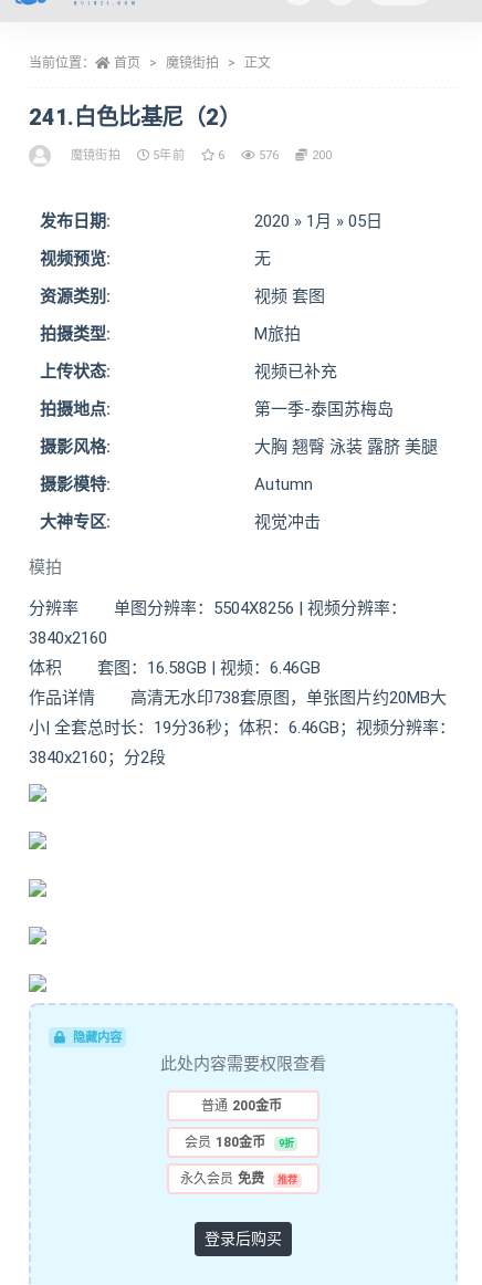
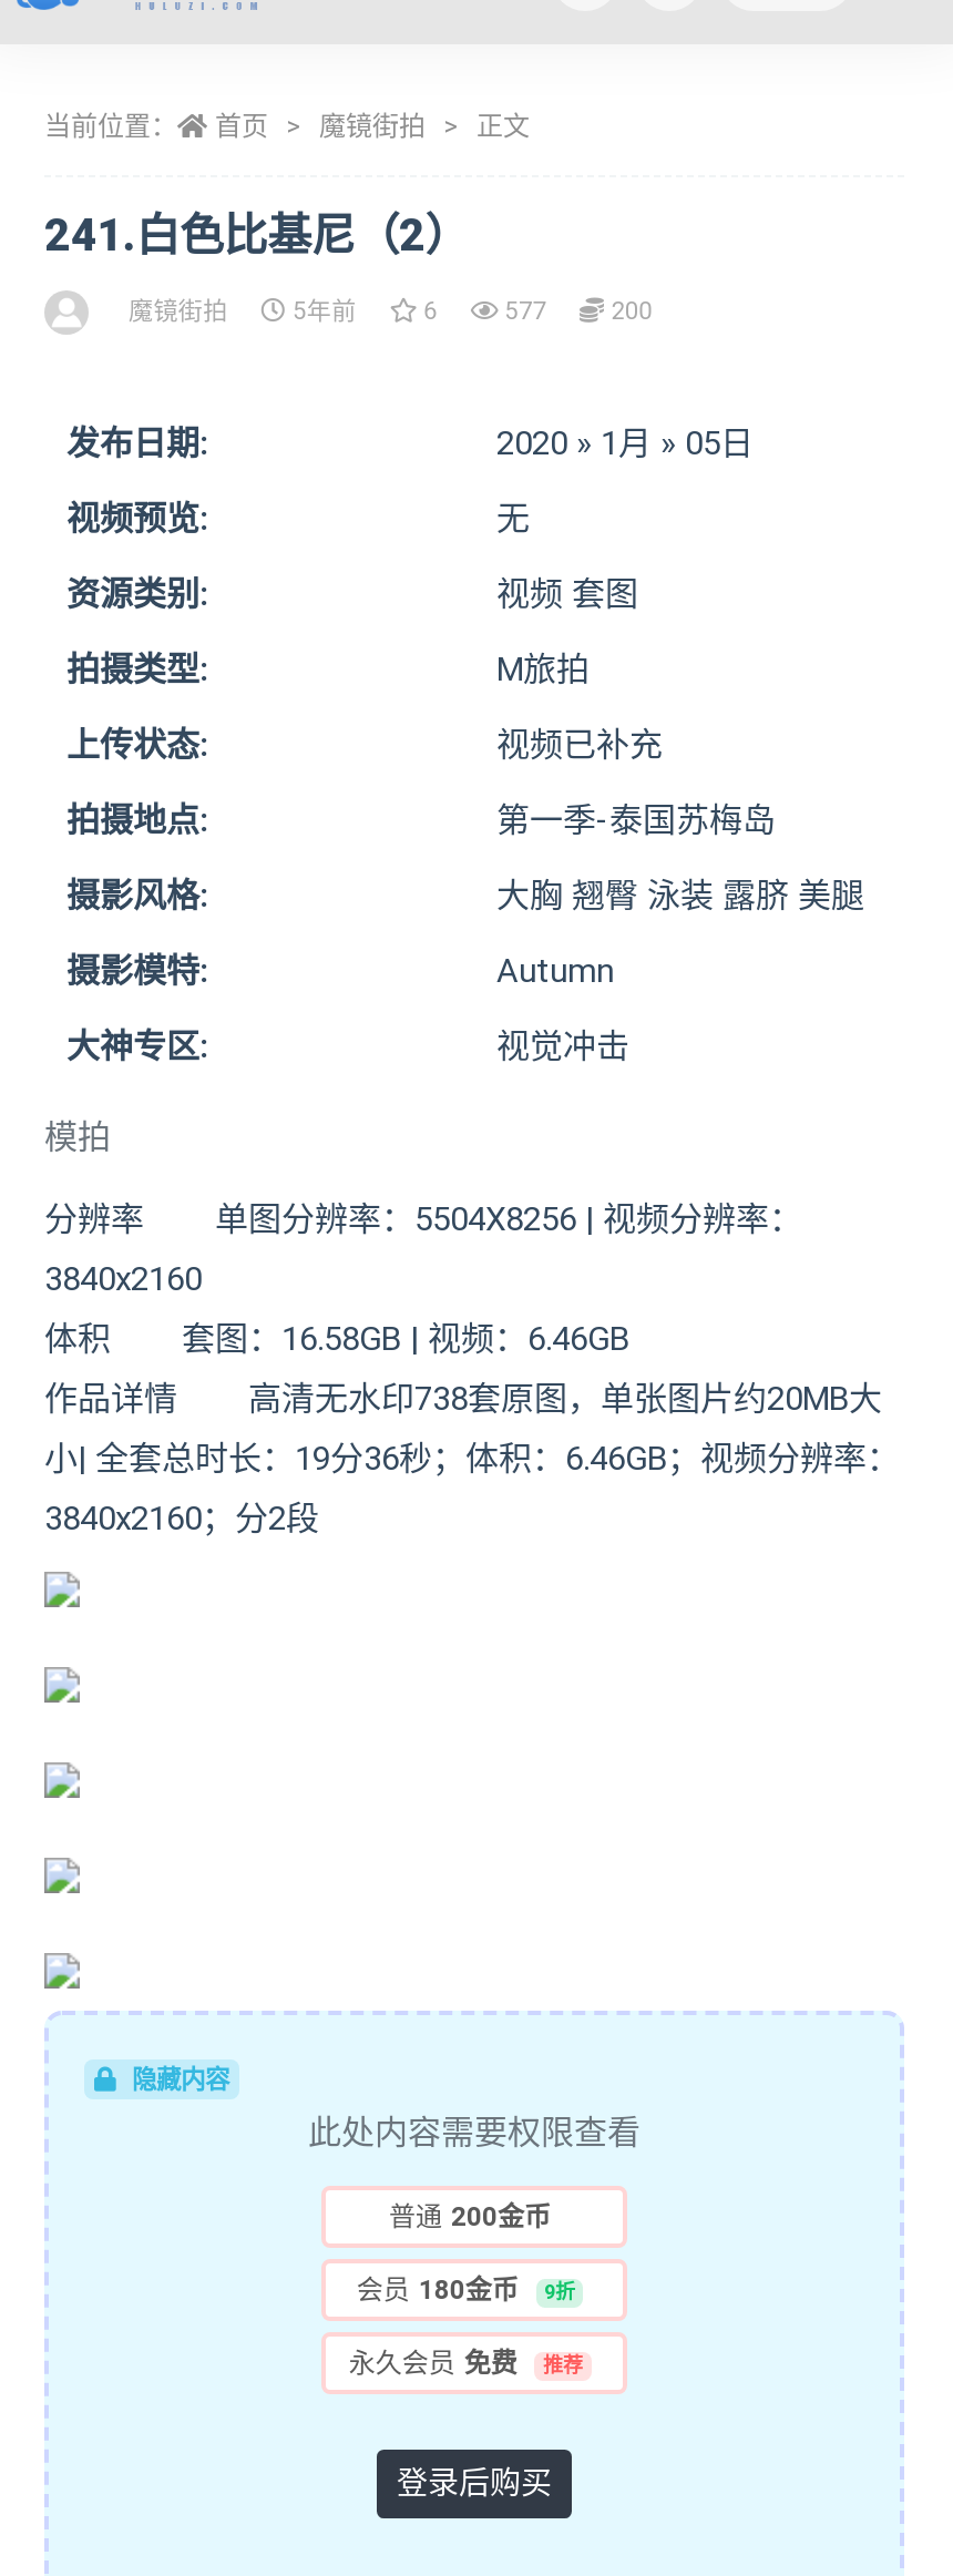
- 576
+ 577
